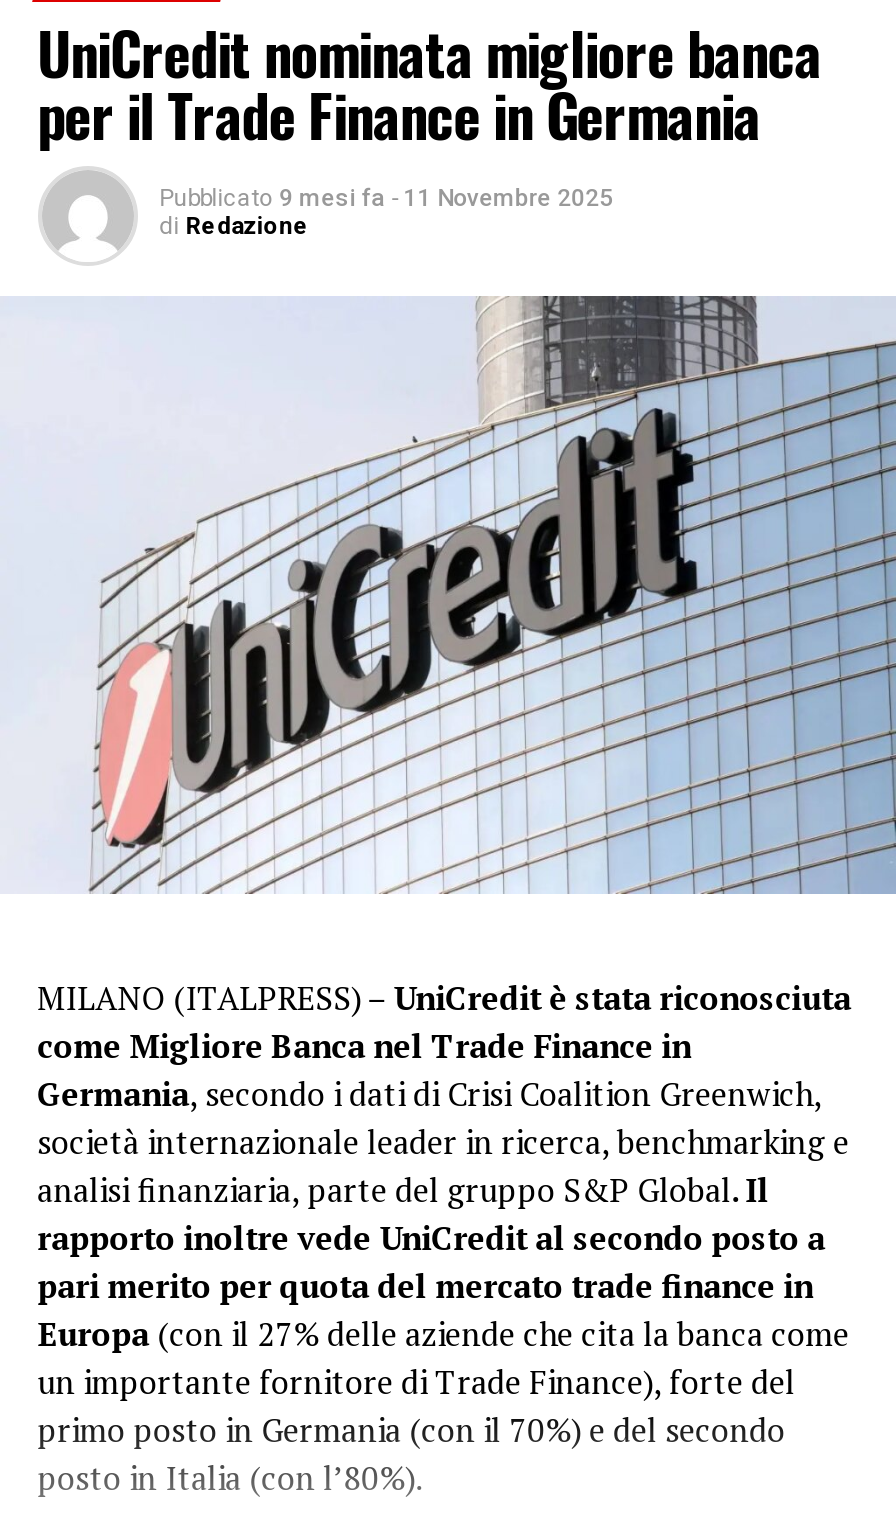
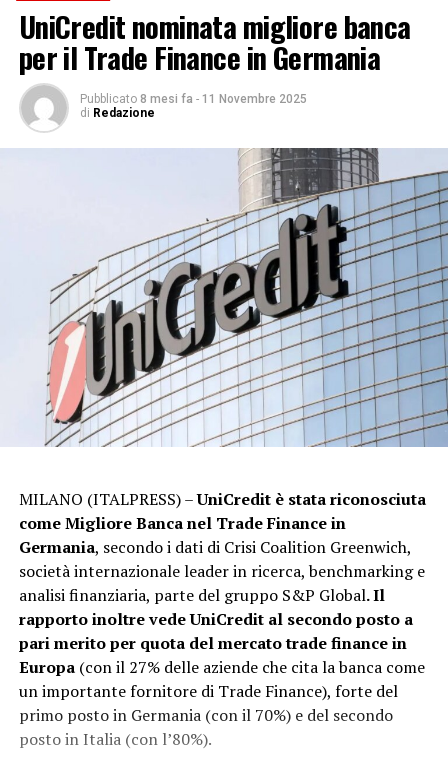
- Pubblicato 9 mesi fa - 11 Novembre 2025
+ Pubblicato 8 mesi fa - 11 Novembre 2025
